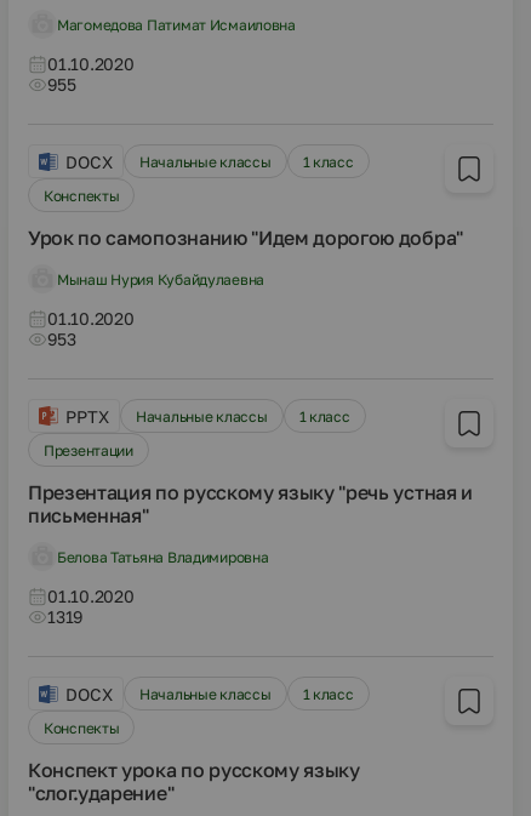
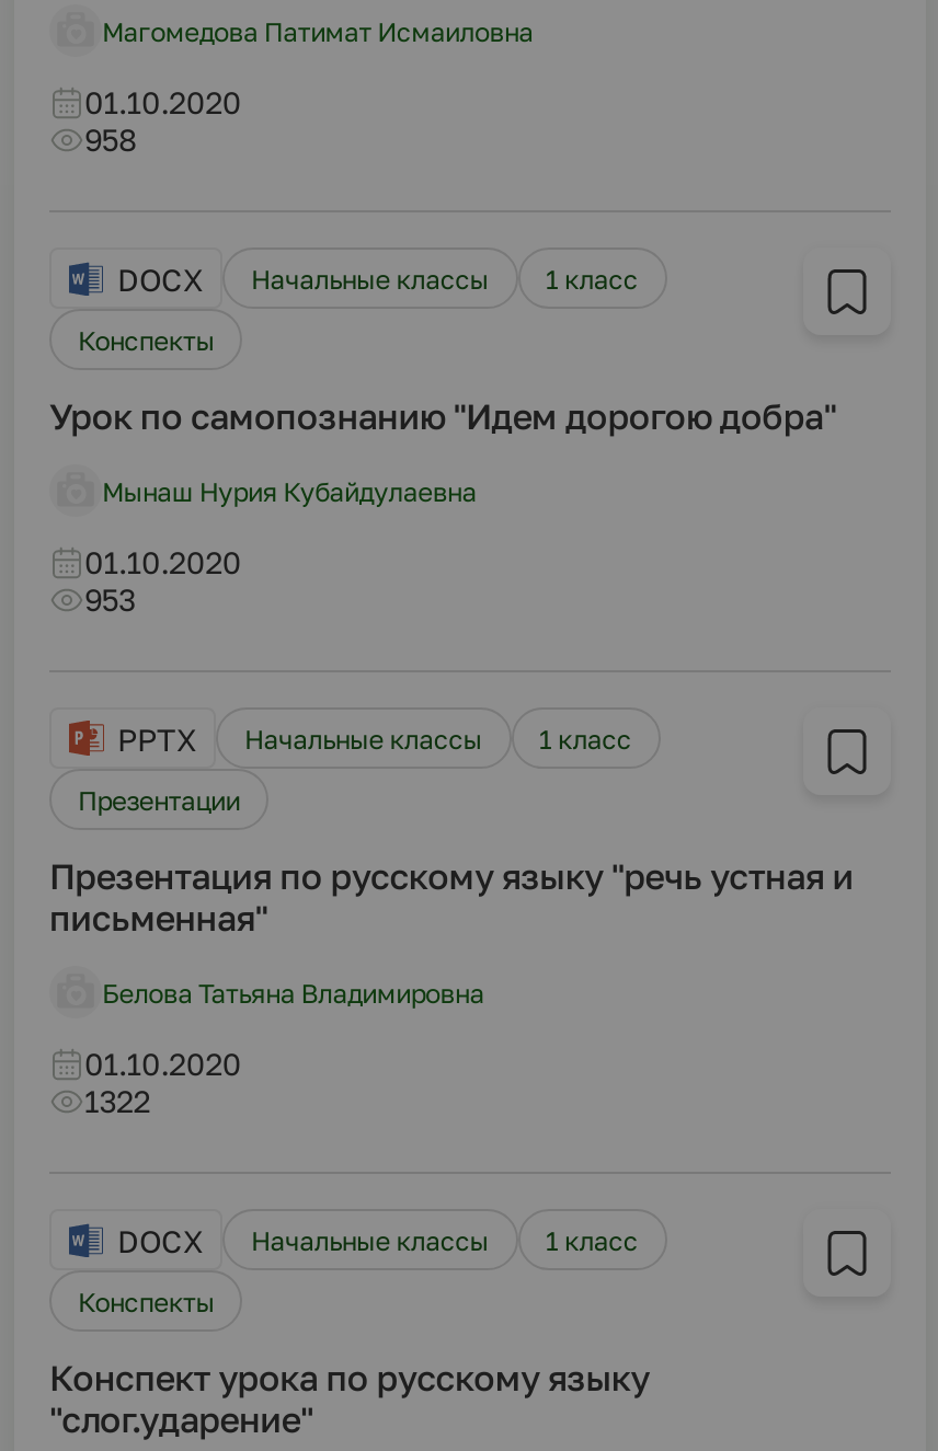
- 955
+ 958

- 1319
+ 1322
